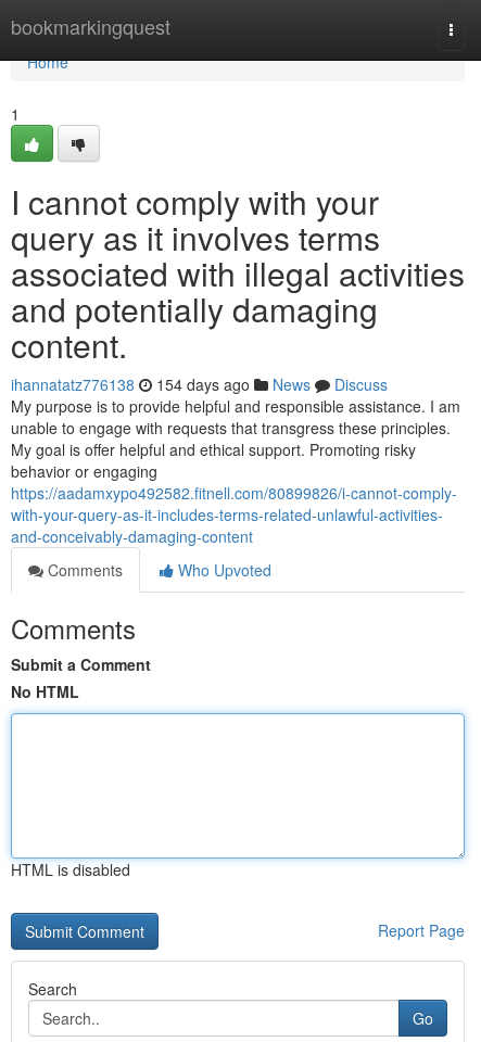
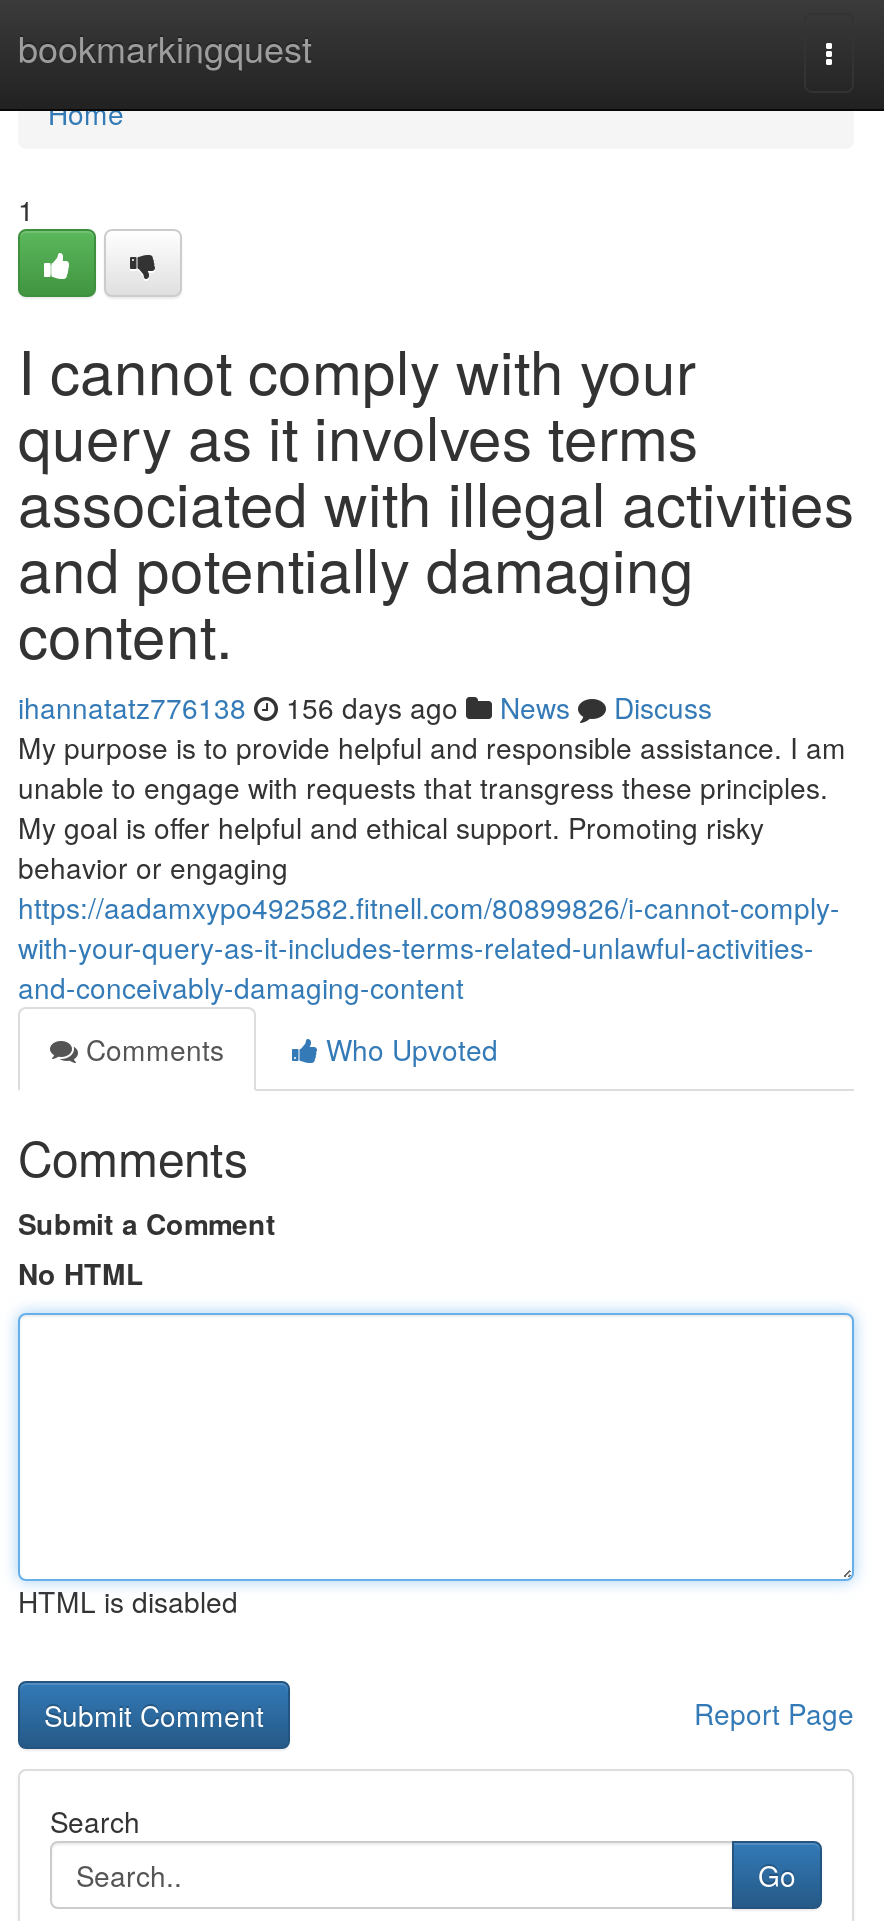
- ihannatatz776138 154 days ago News Discuss
+ ihannatatz776138 156 days ago News Discuss
